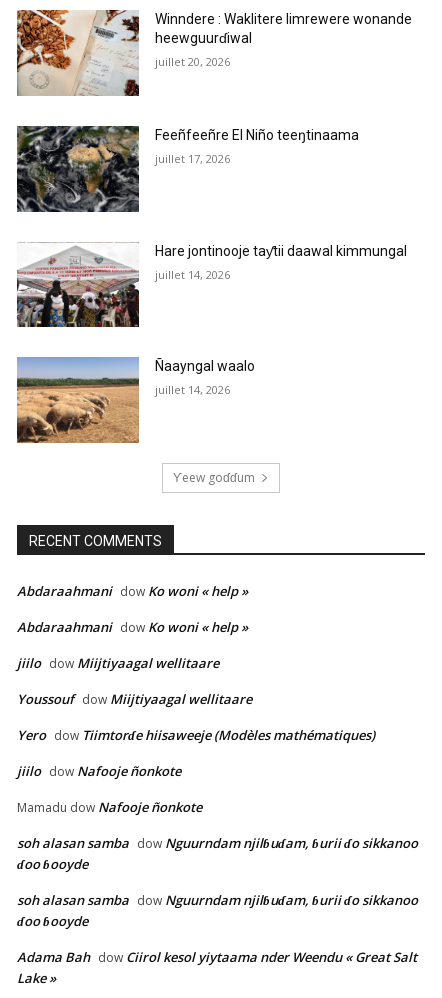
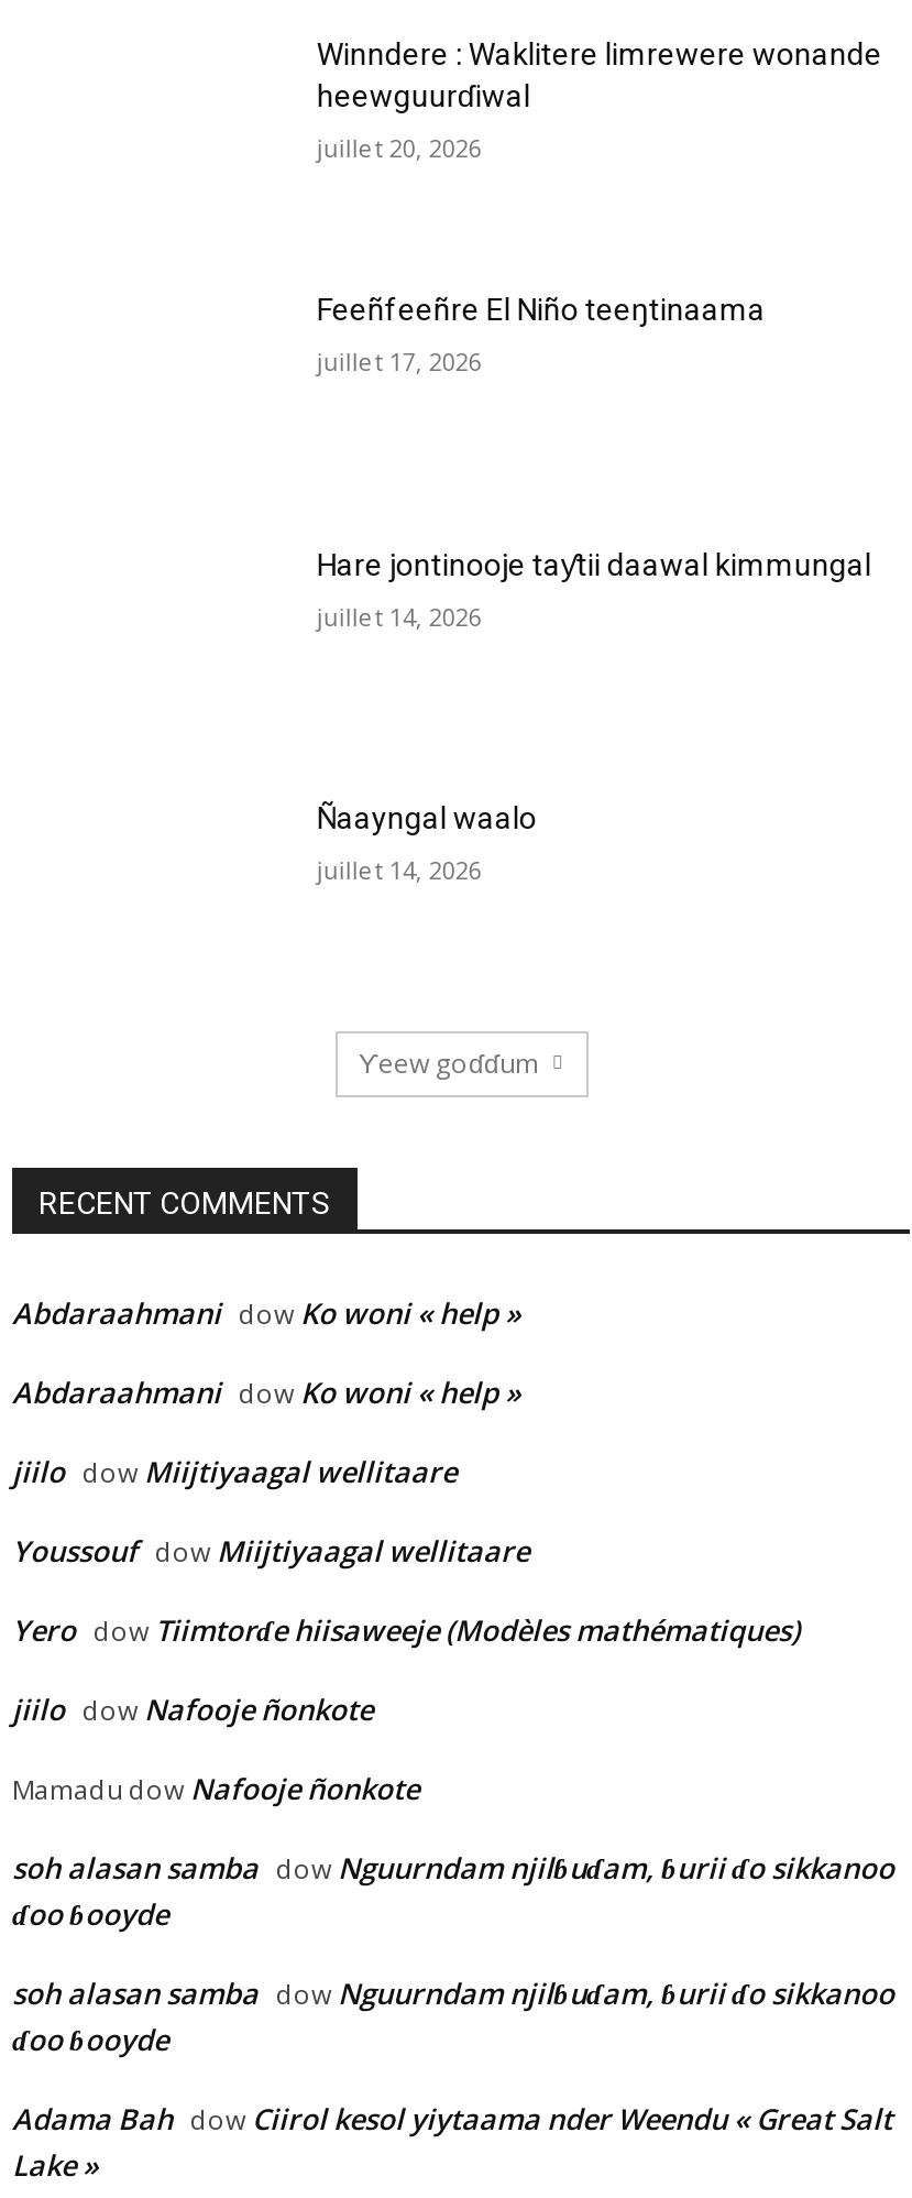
- [image]

- [image]

- [image]

- [image]
